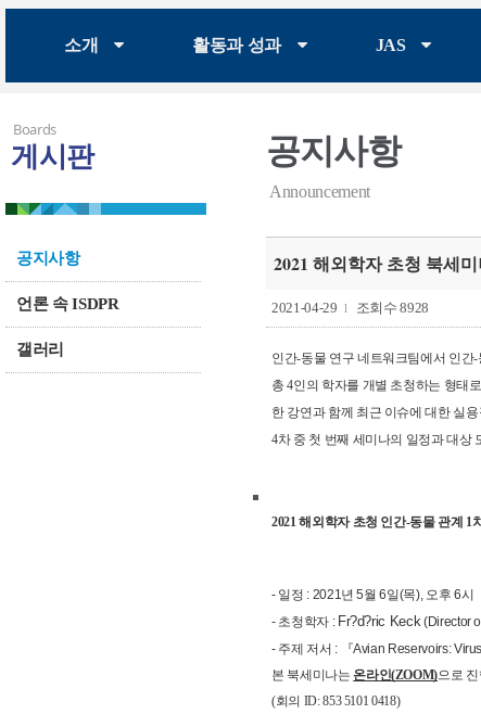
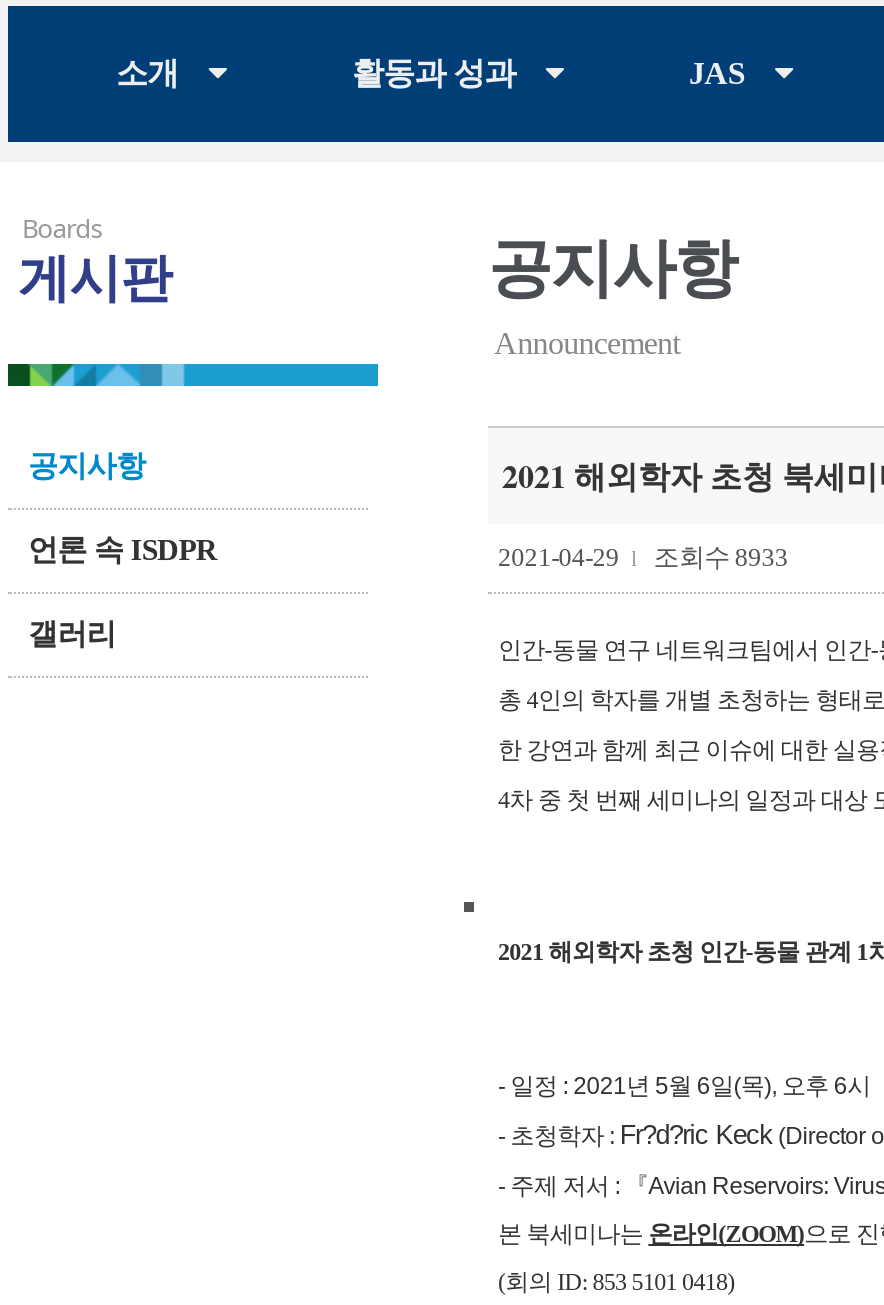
- 2021-04-29 l 조회수 8928
+ 2021-04-29 l 조회수 8933
